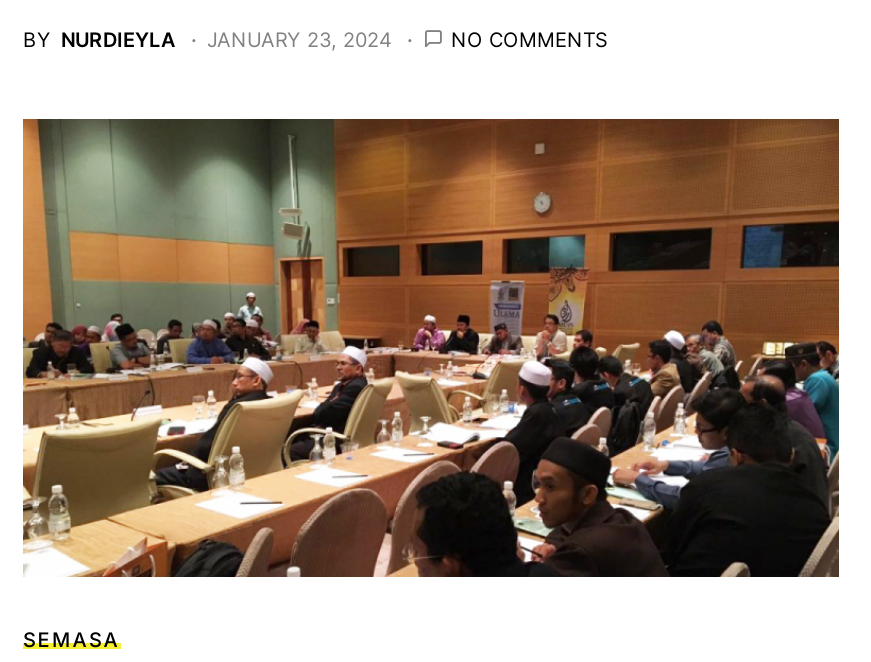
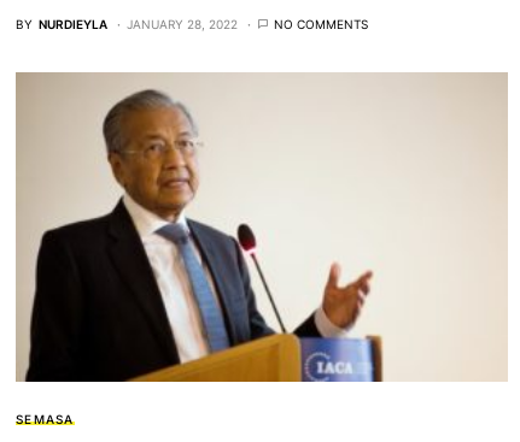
- BY NURDIEYLA JANUARY 23, 2024
+ BY NURDIEYLA JANUARY 28, 2022

- [image]
+ [image]
